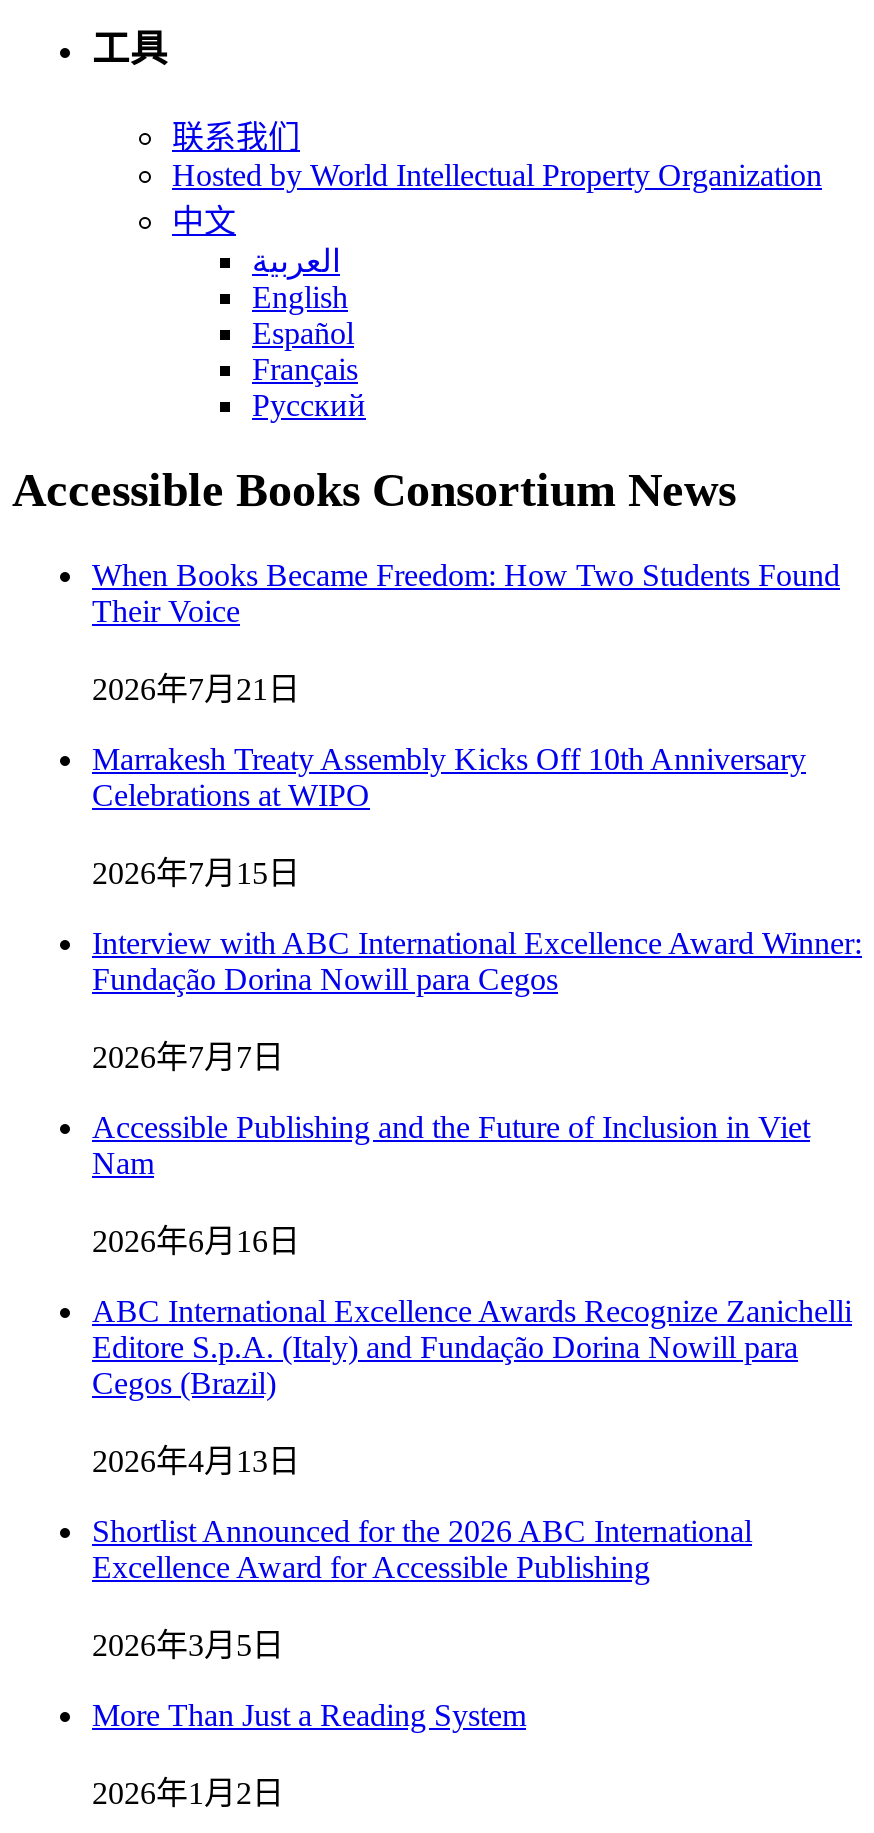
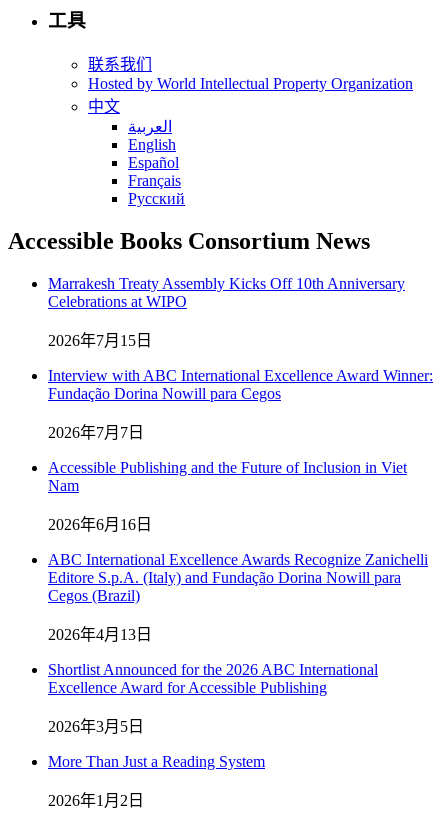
- When Books Became Freedom: How Two Students Found
- Their Voice
- 2026年7月21日
